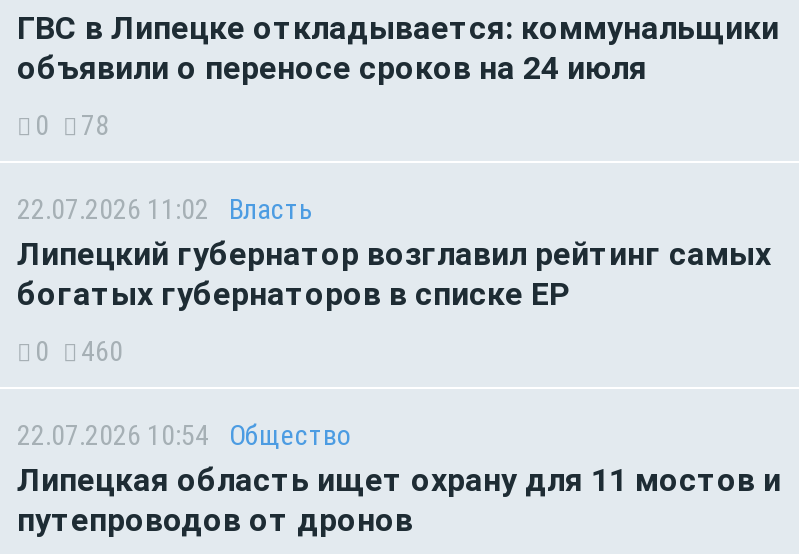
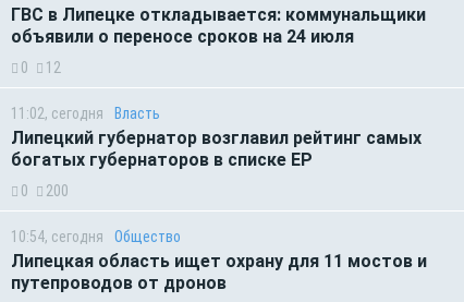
- 0 78
+ 0 12

- 22.07.2026 11:02 Власть
+ 11:02, сегодня Власть

- 0 460
+ 0 200

- 22.07.2026 10:54 Общество
+ 10:54, сегодня Общество
